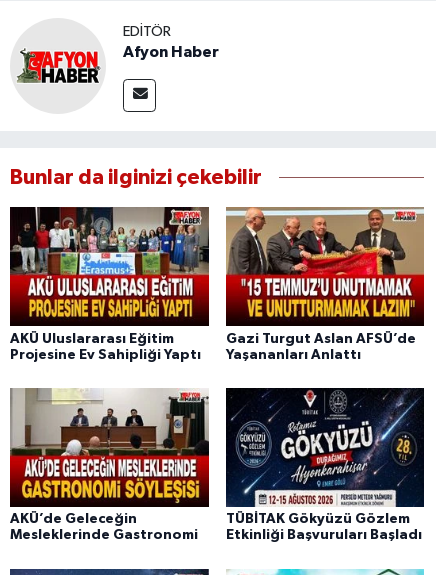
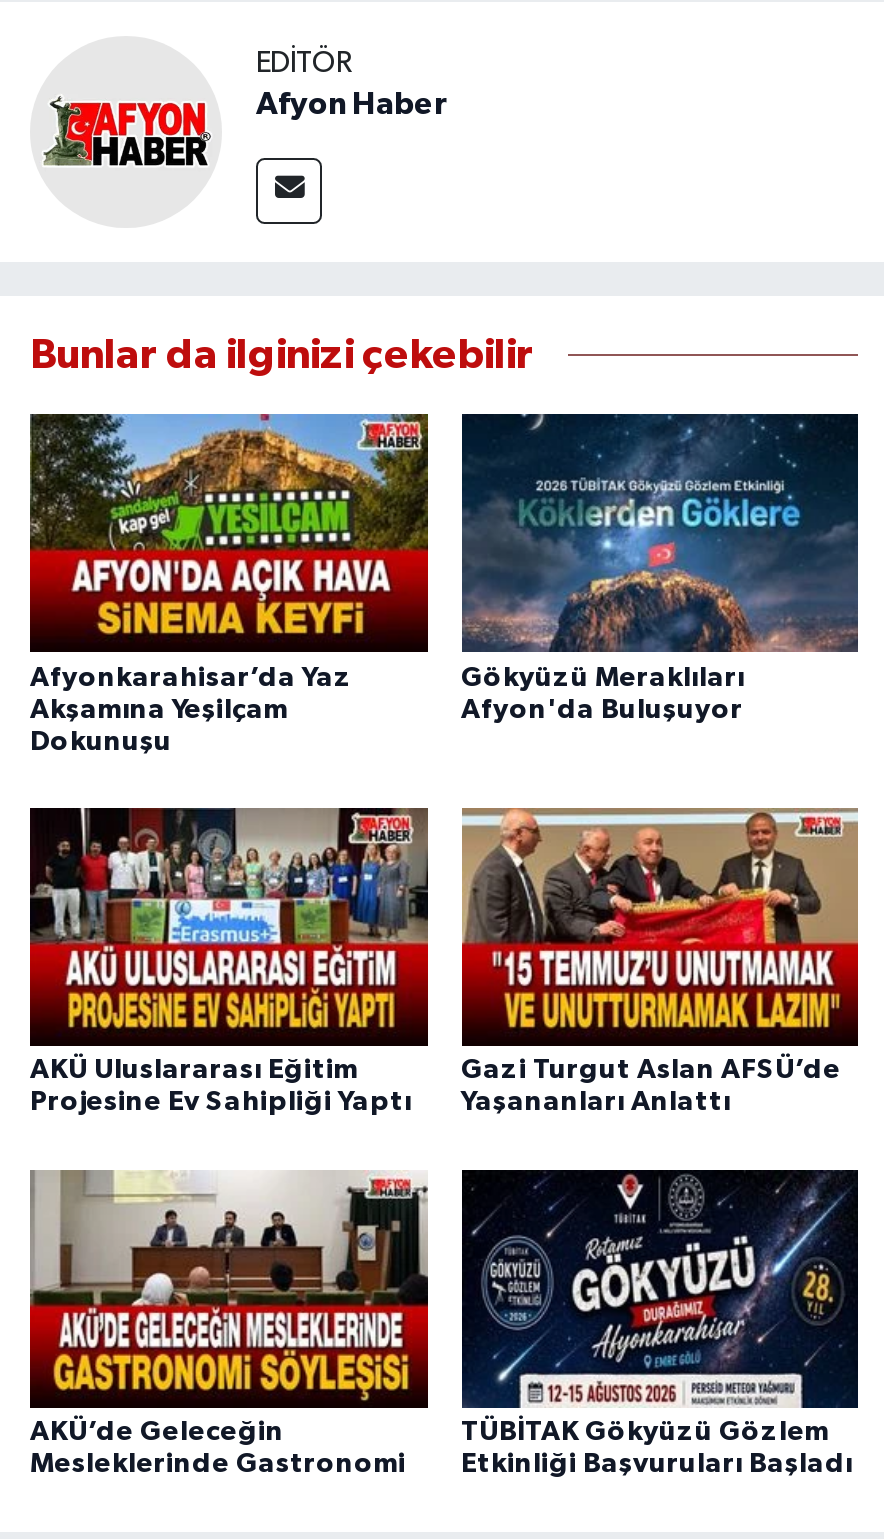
+ [image]
+ Afyonkarahisar’da Yaz
+ Akşamına Yeşilçam
+ Dokunuşu

+ [image]
+ Gökyüzü Meraklıları
+ Afyon'da Buluşuyor
